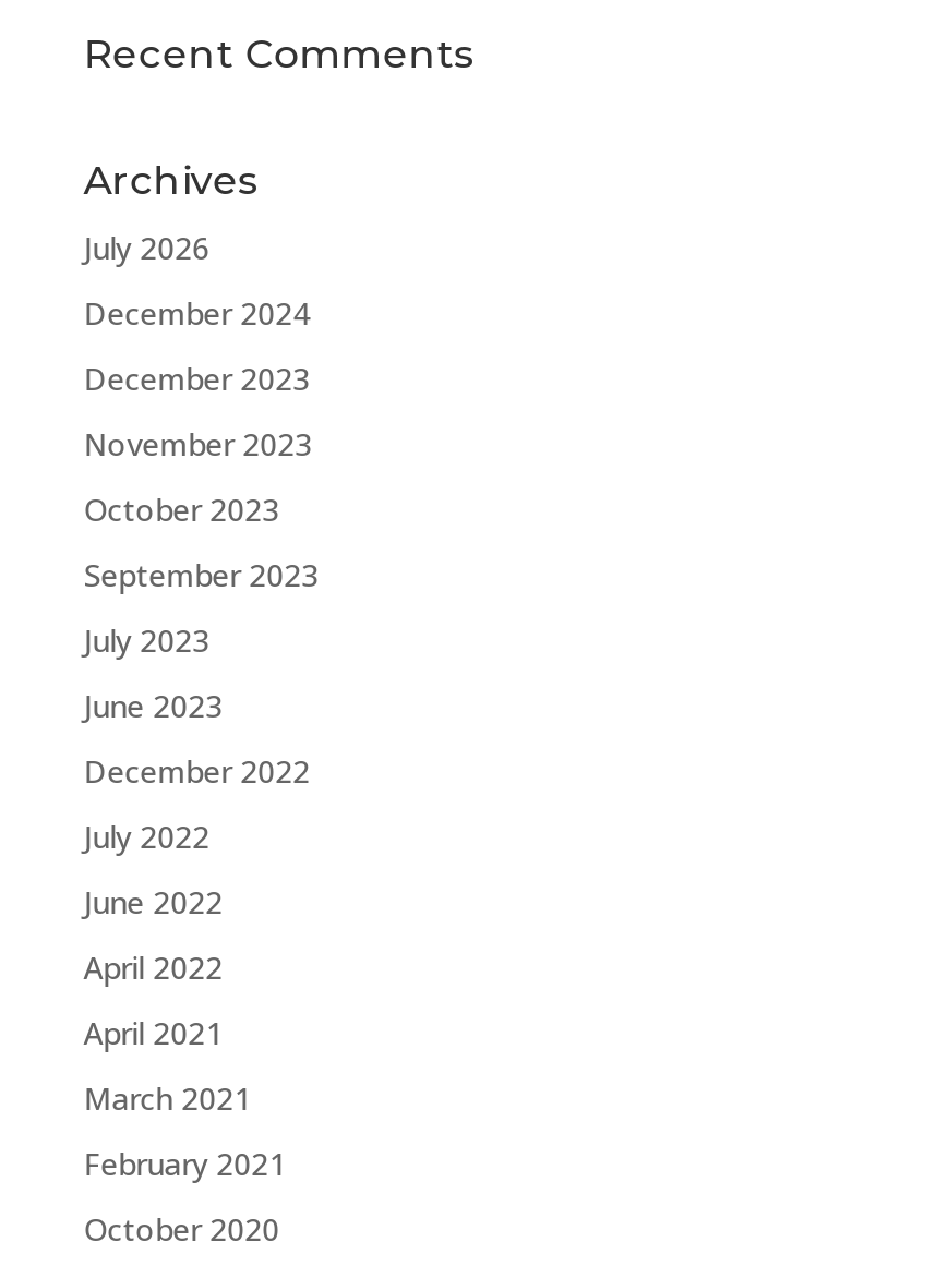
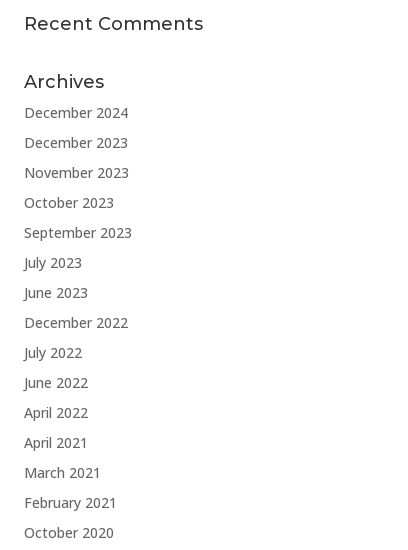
- July 2026
